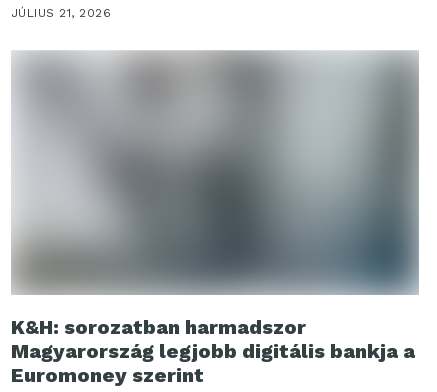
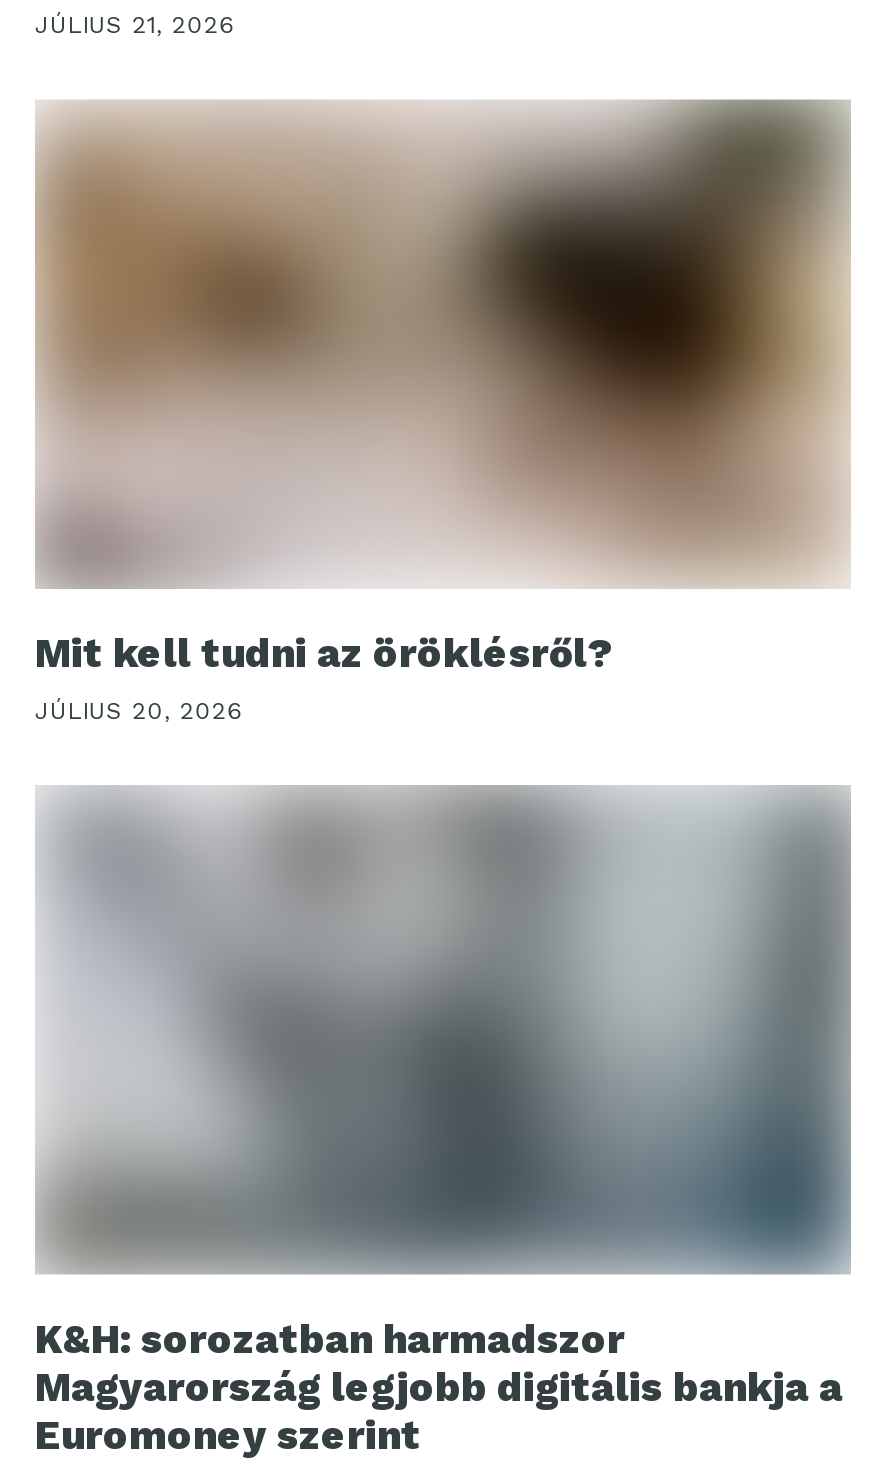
+ [image]
+ Mit kell tudni az öröklésről?
+ JÚLIUS 20, 2026
